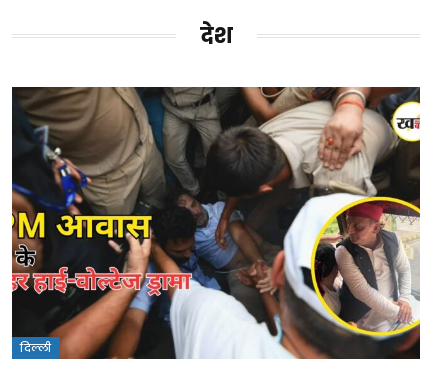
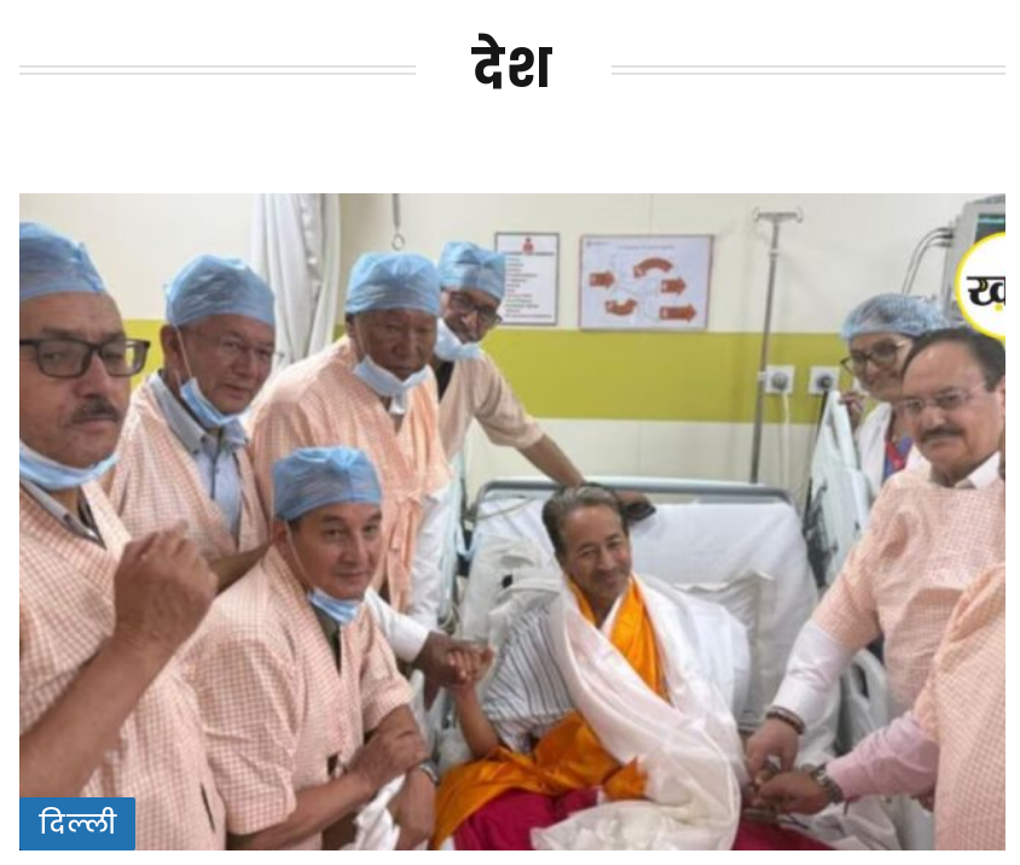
- [image]
+ [image]
